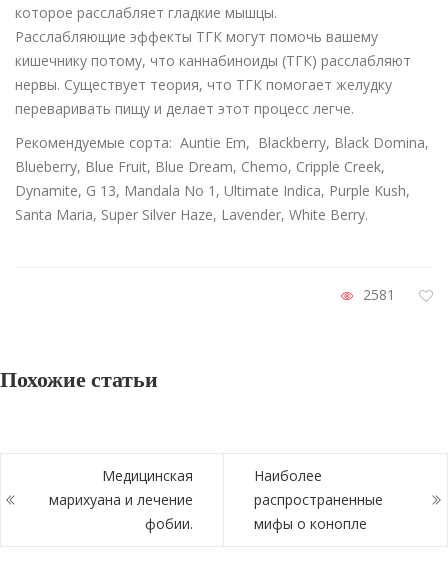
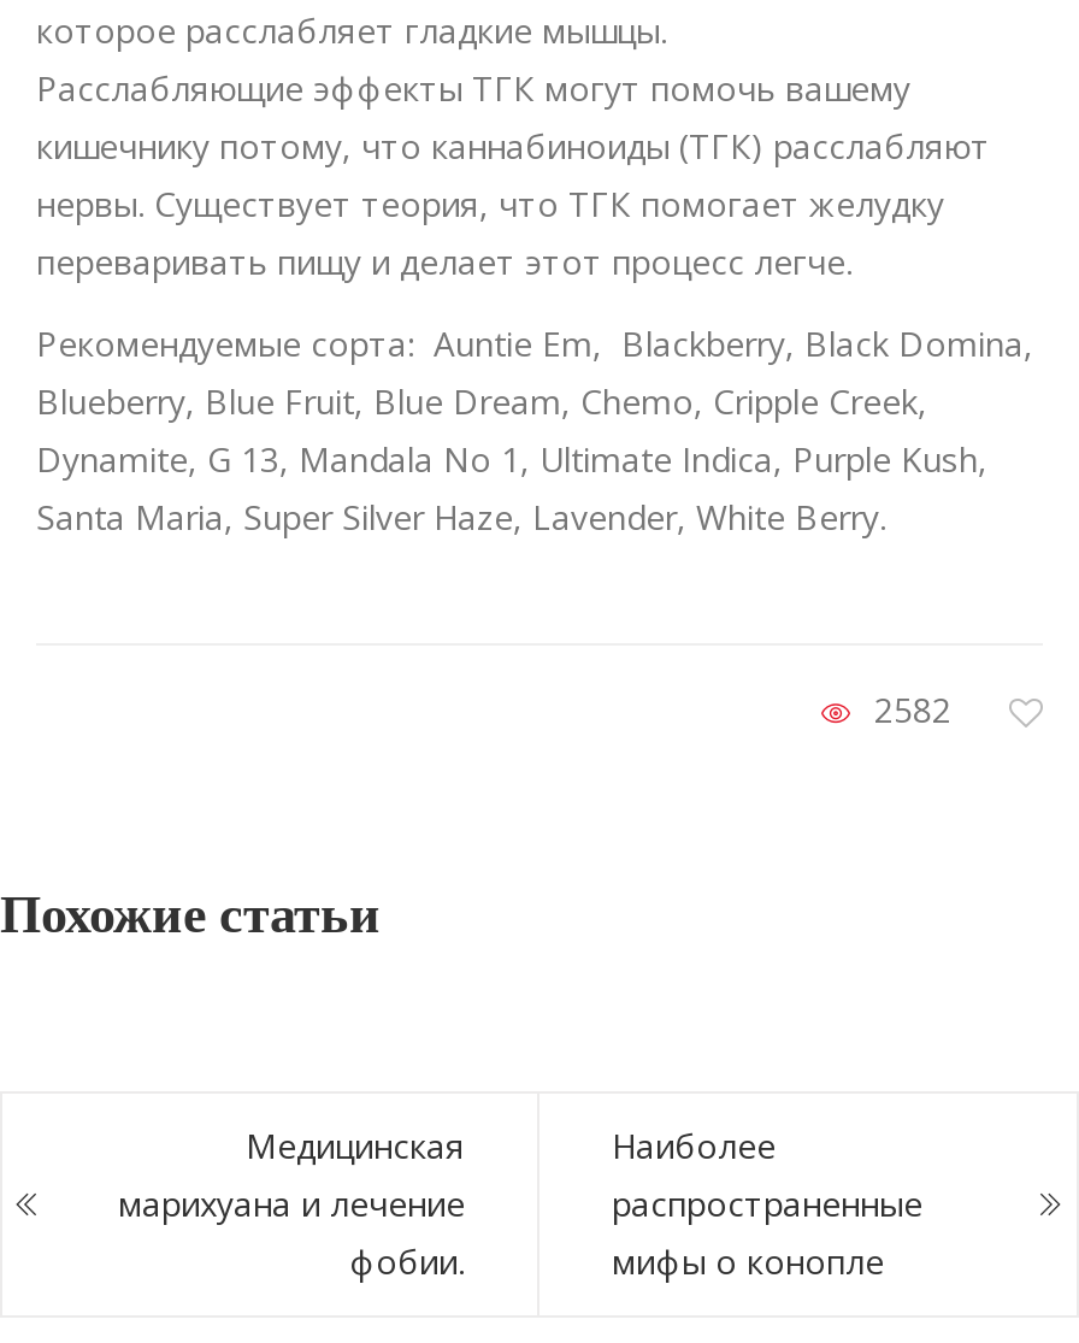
- 2581
+ 2582
